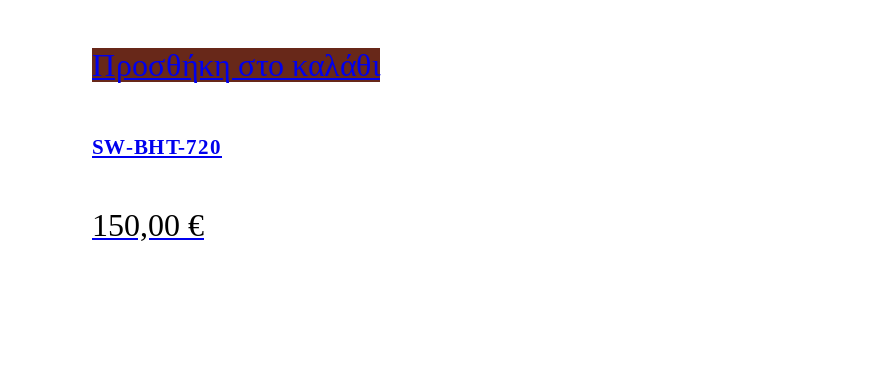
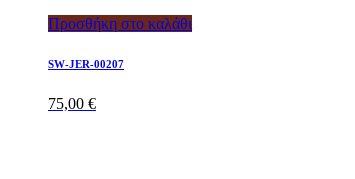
- SW-BHT-720
+ SW-JER-00207

- 150,00 €
+ 75,00 €
